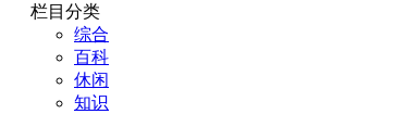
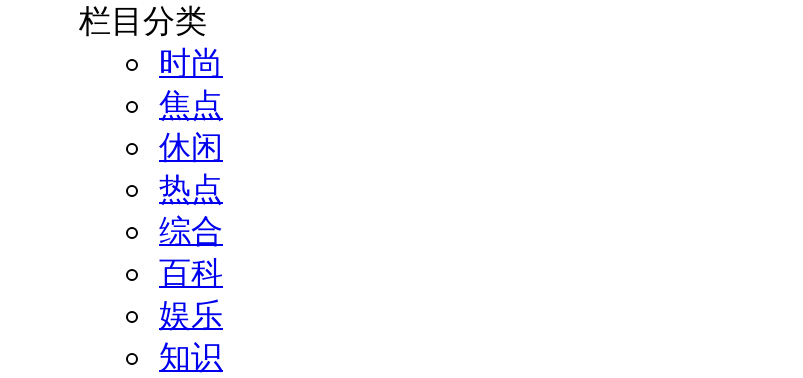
+ 时尚
+ 焦点
+ 休闲
+ 热点

- 休闲
+ 娱乐
